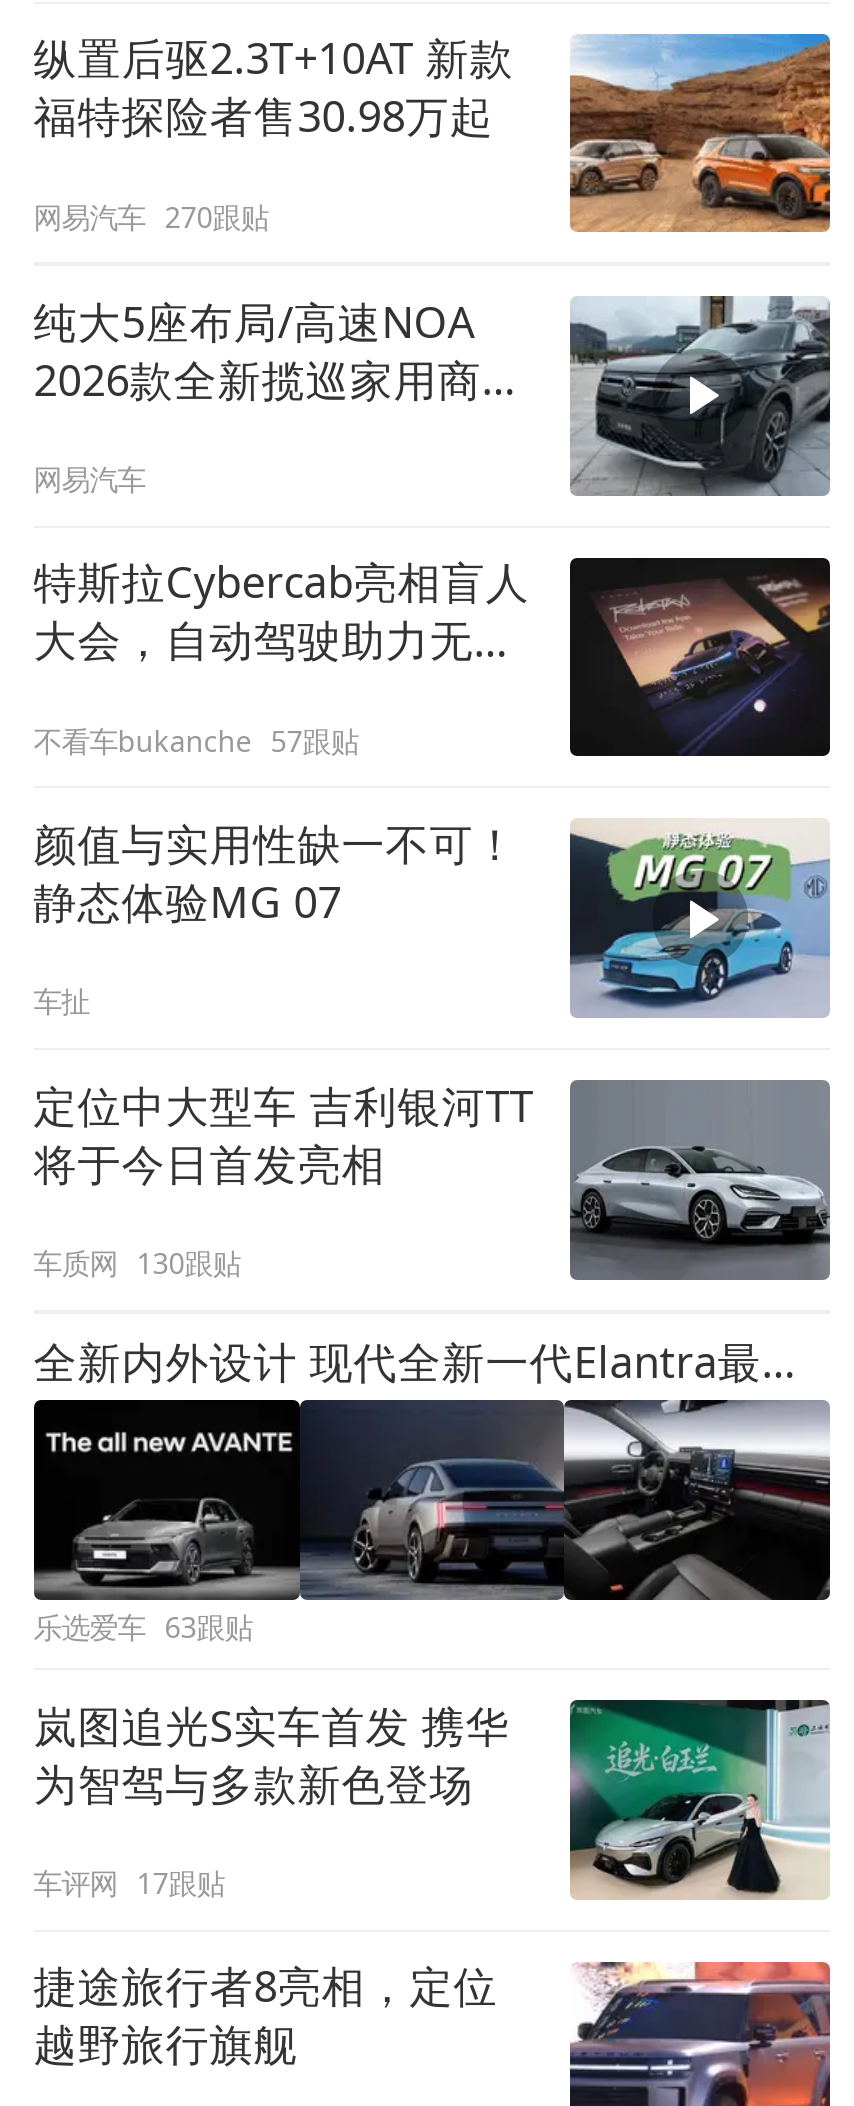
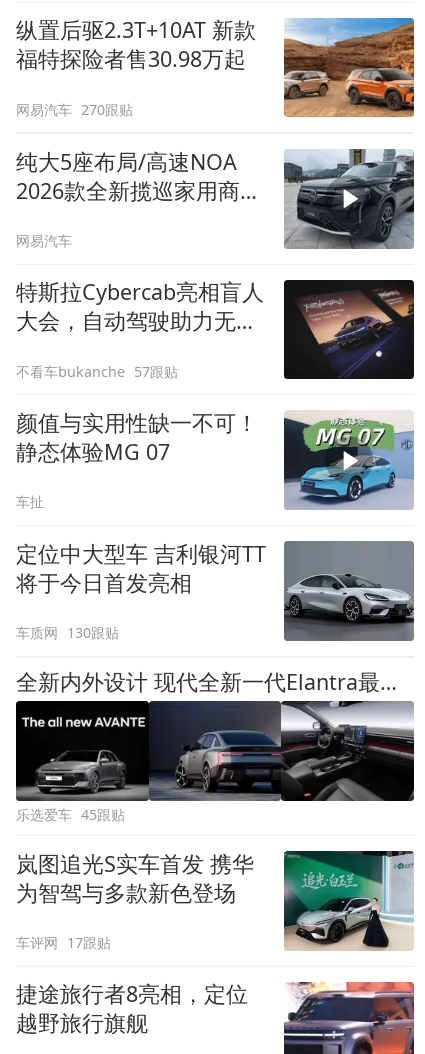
- 乐选爱车 63跟贴
+ 乐选爱车 45跟贴
